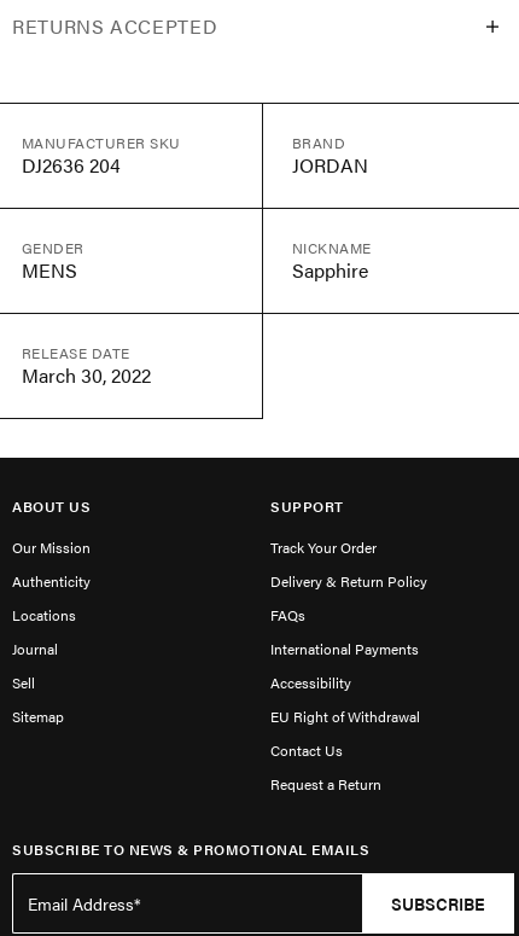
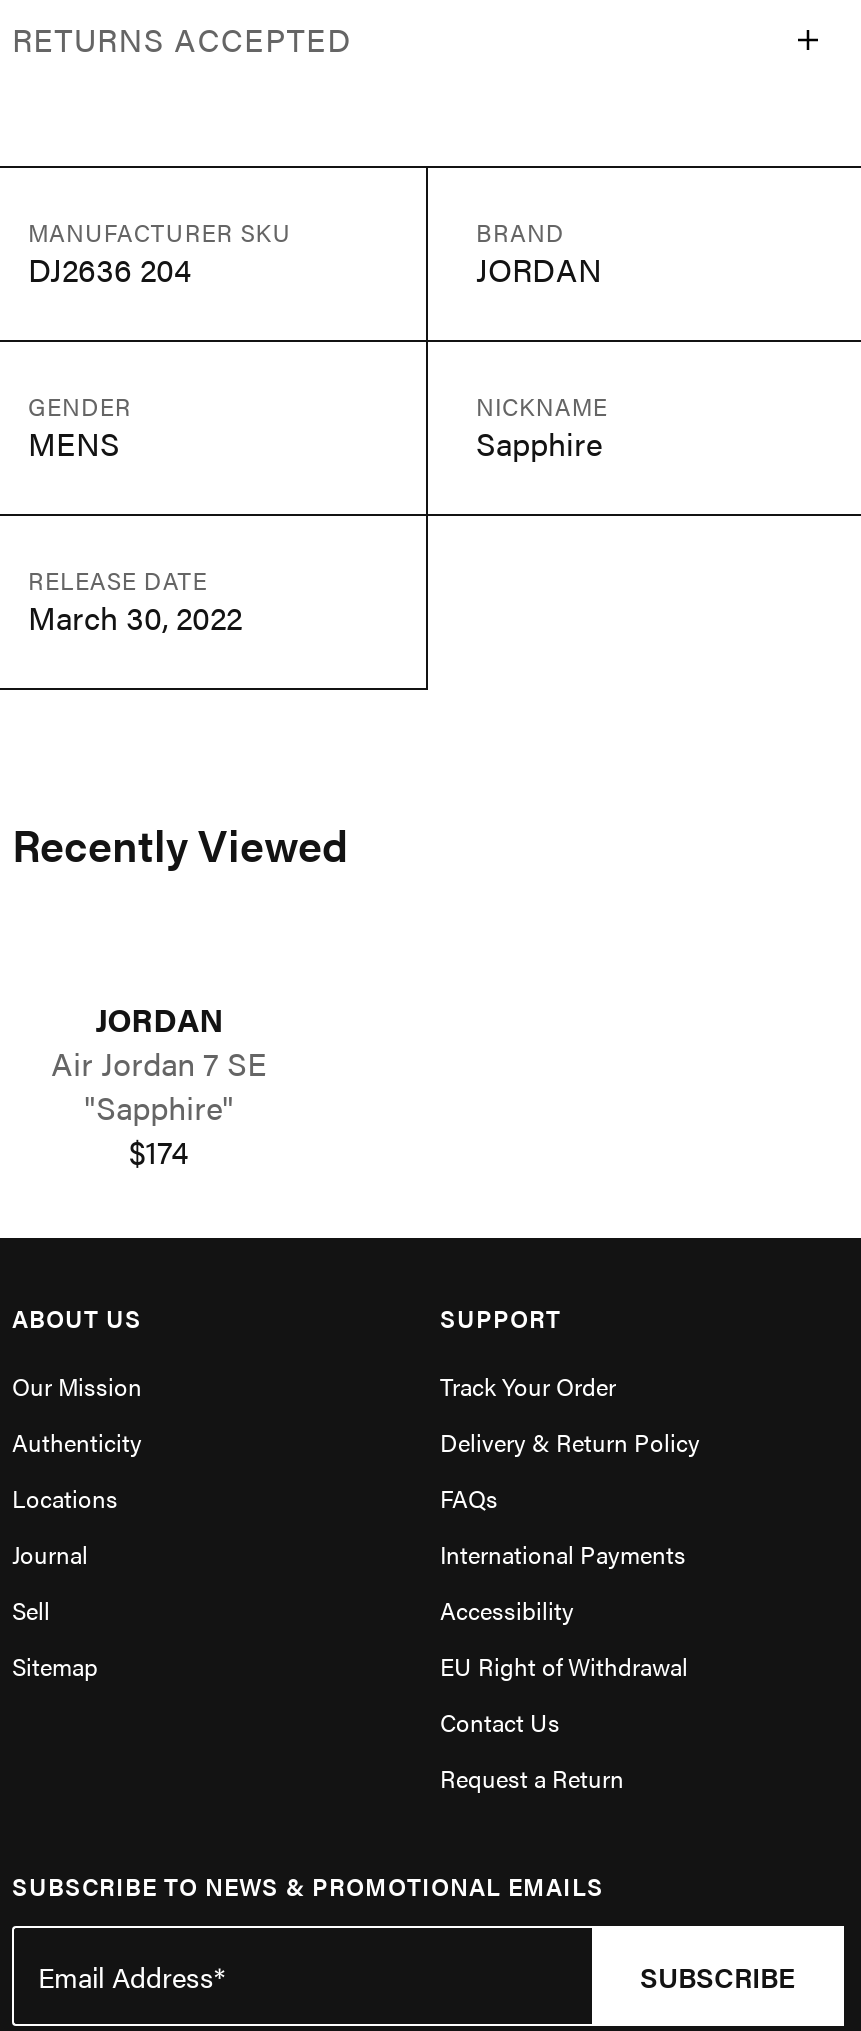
+ Recently Viewed
+ JORDAN
+ Air Jordan 7 SE
+ "Sapphire"
+ $174
